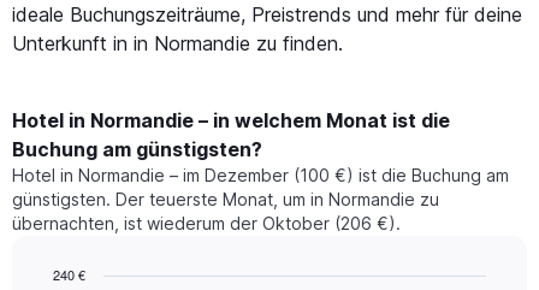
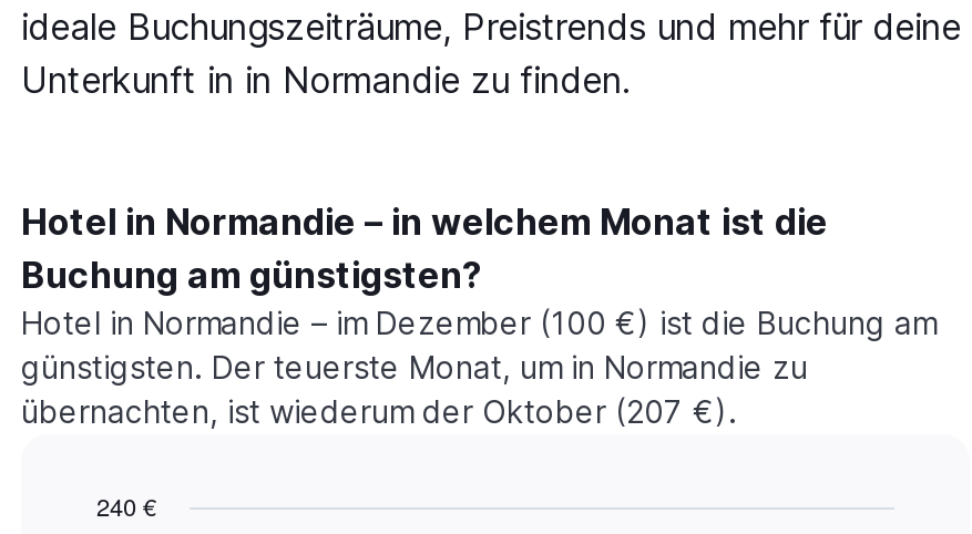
- übernachten, ist wiederum der Oktober (206 €).
+ übernachten, ist wiederum der Oktober (207 €).
